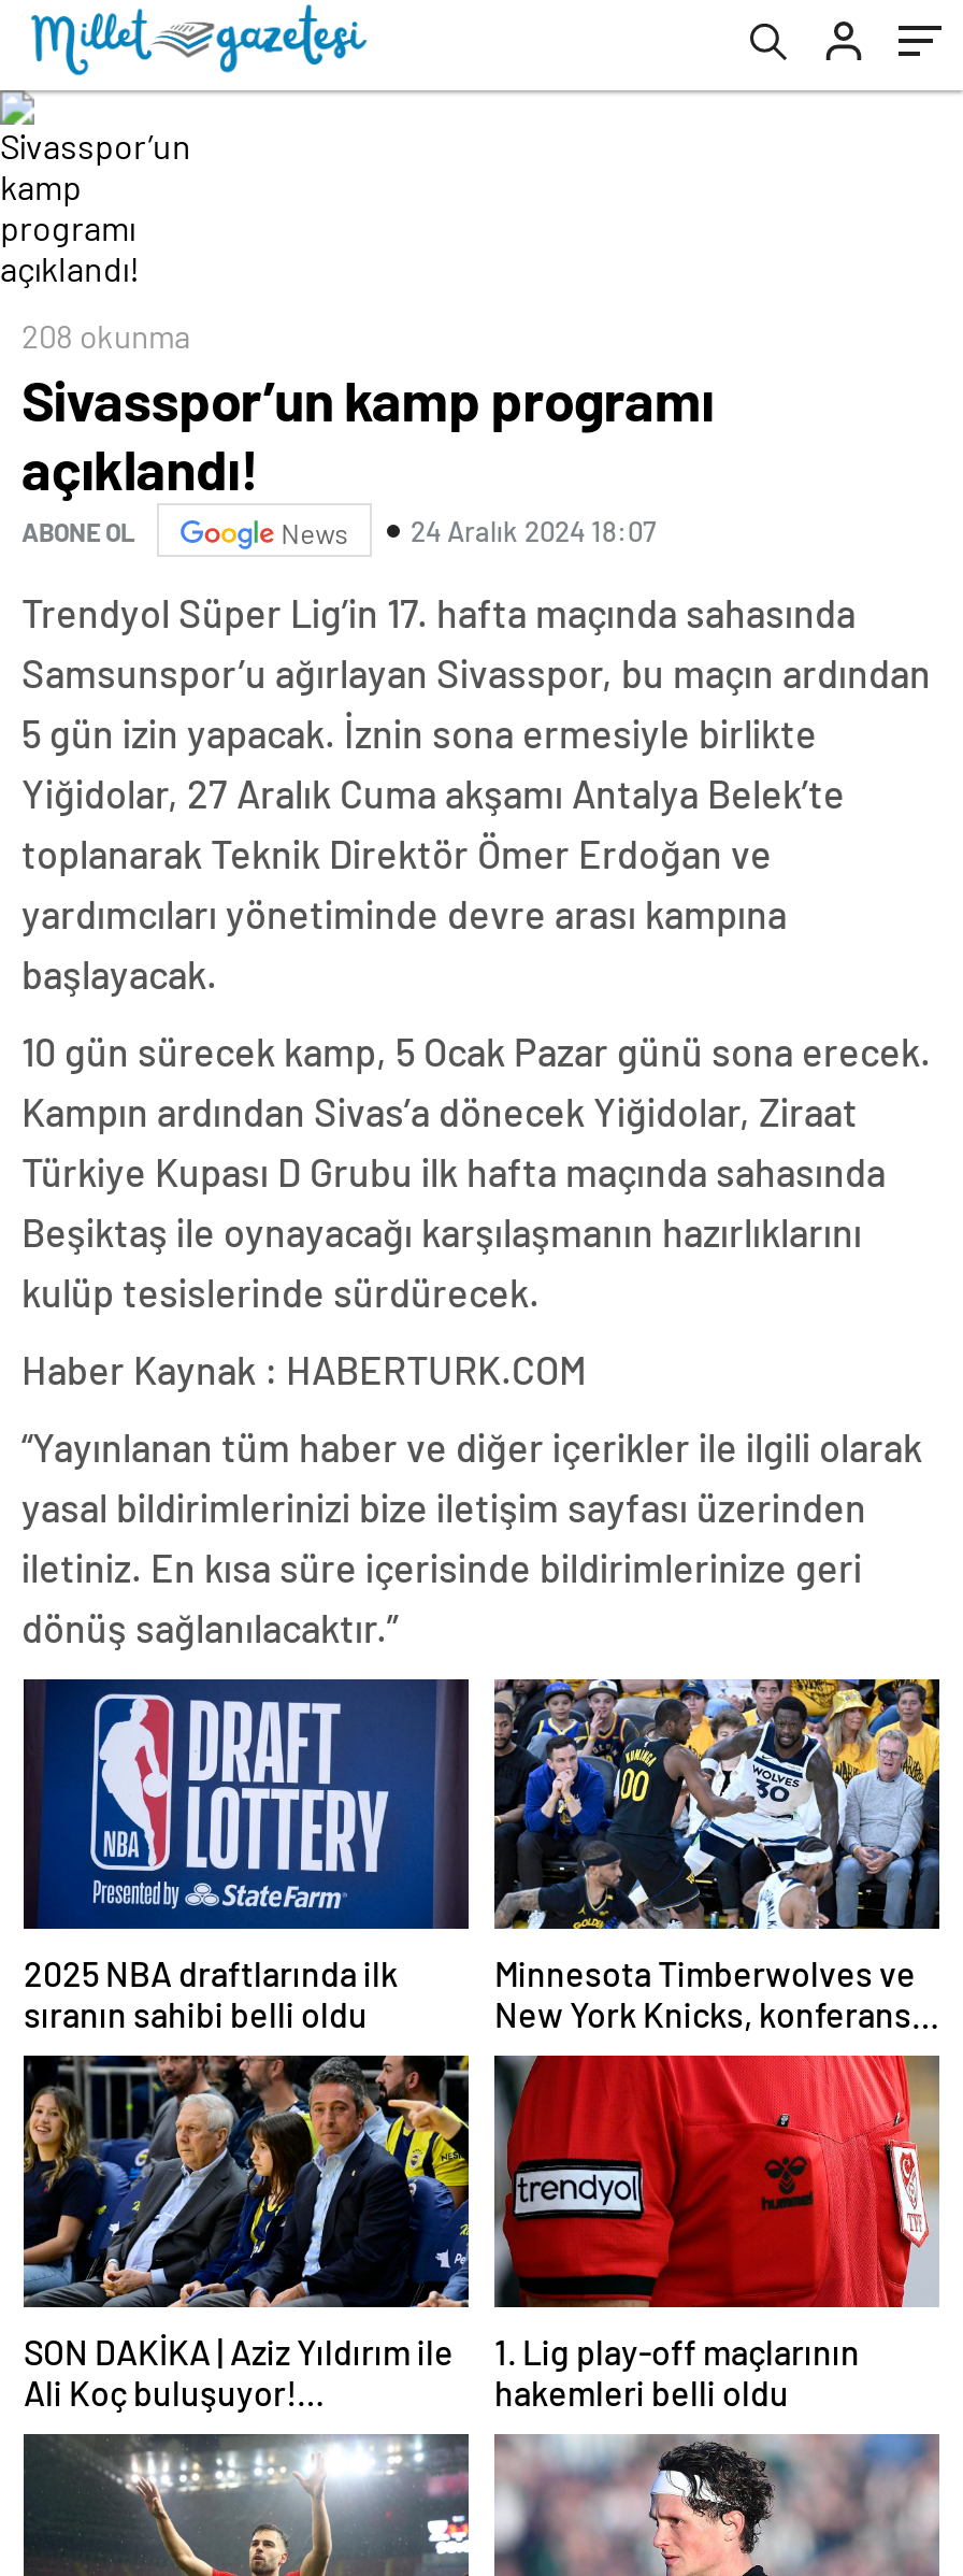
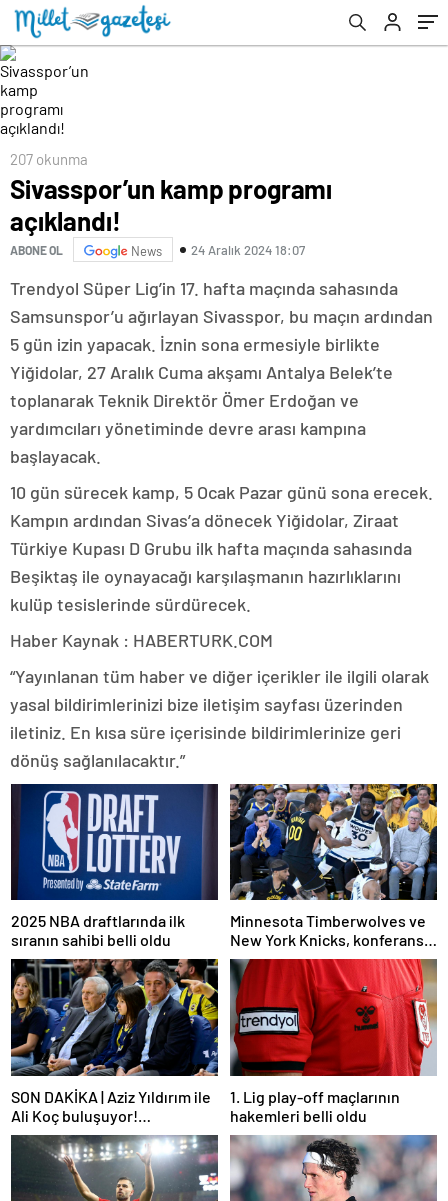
- 208 okunma
+ 207 okunma
